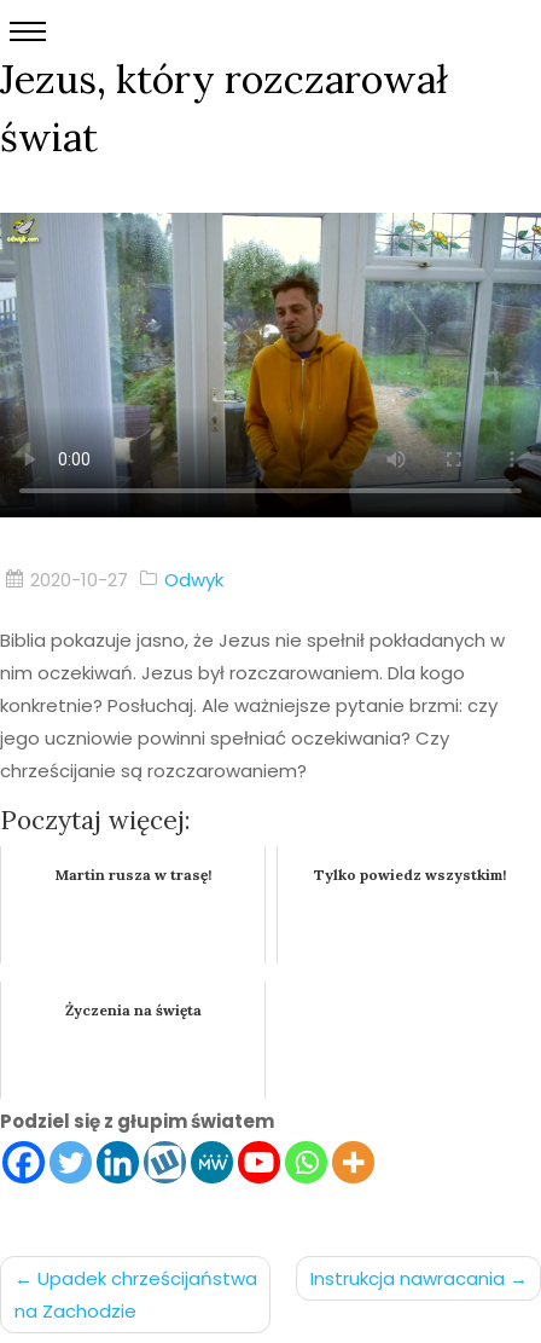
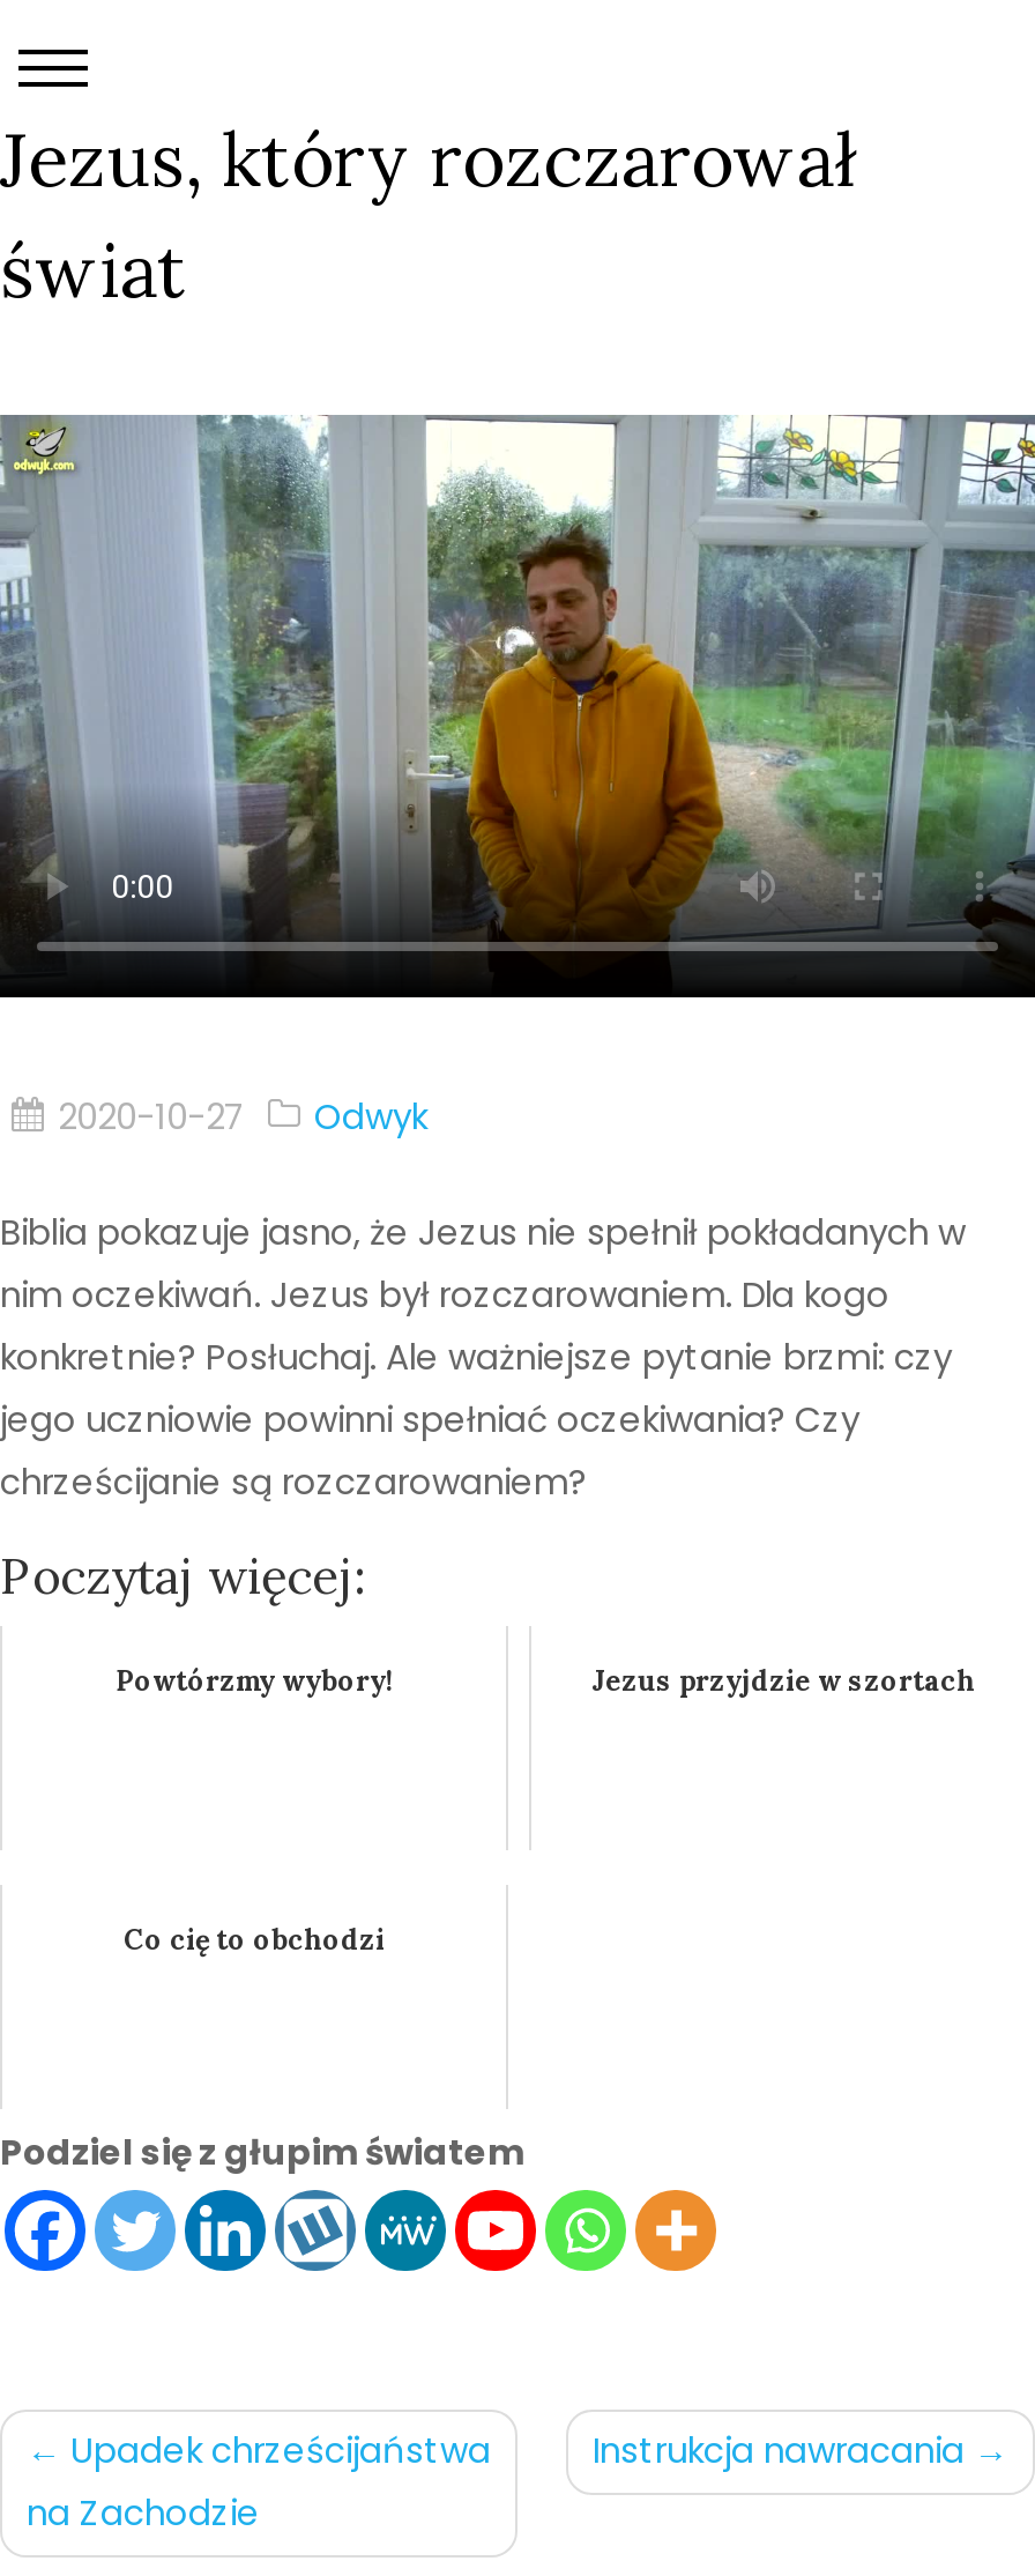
- Martin rusza w trasę!
- Tylko powiedz wszystkim!
+ Powtórzmy wybory!
+ Jezus przyjdzie w szortach

- Życzenia na święta
+ Co cię to obchodzi
